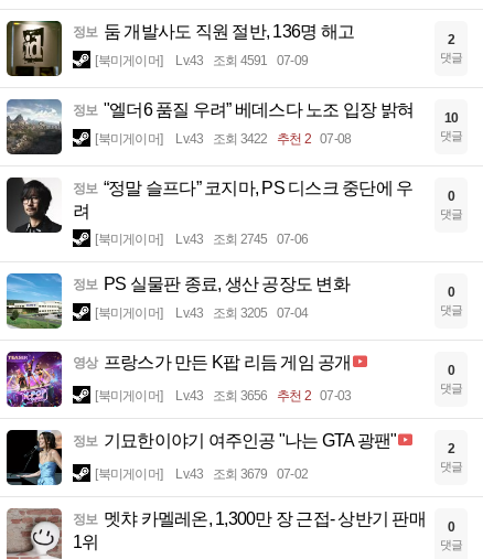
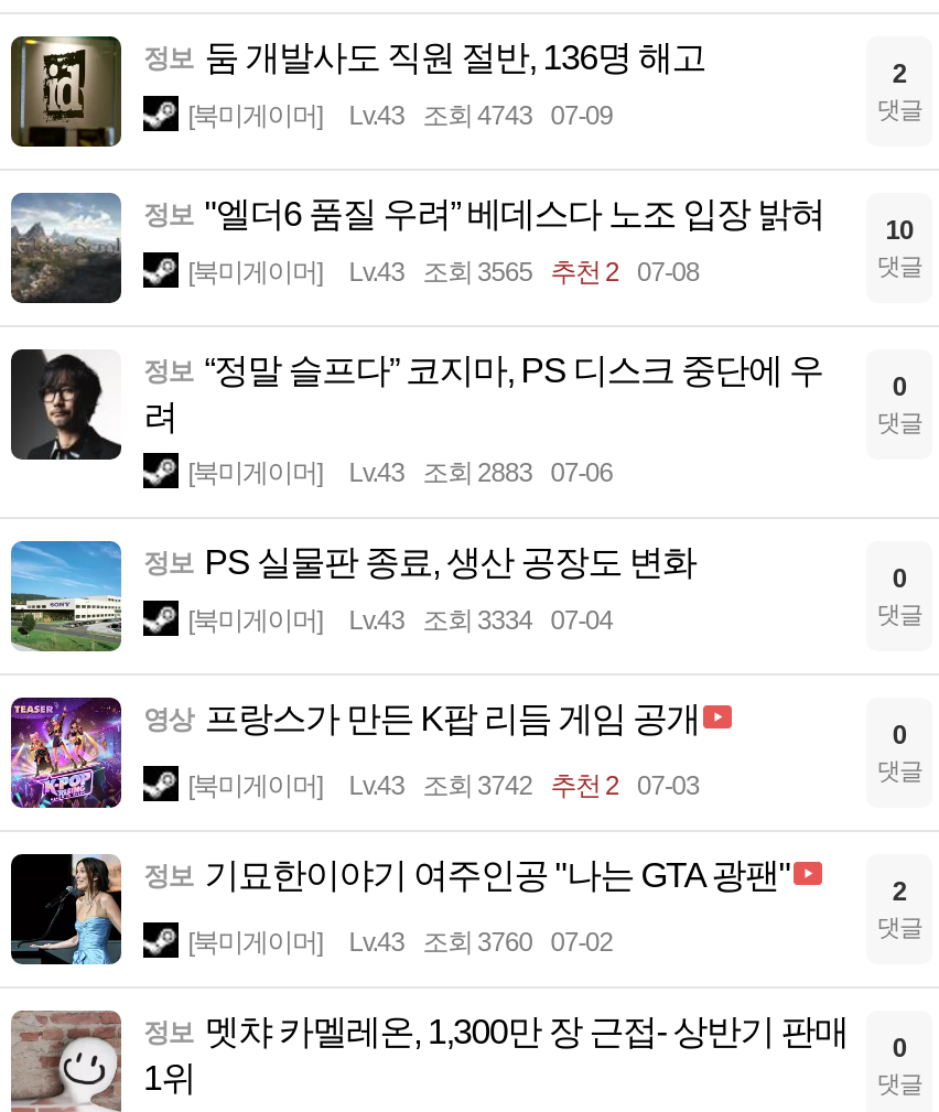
- [북미게이머] Lv.43 조회 4591 07-09
+ [북미게이머] Lv.43 조회 4743 07-09

- [북미게이머] Lv.43 조회 3422 추천 2 07-08
+ [북미게이머] Lv.43 조회 3565 추천 2 07-08

- [북미게이머] Lv.43 조회 2745 07-06
+ [북미게이머] Lv.43 조회 2883 07-06

- [북미게이머] Lv.43 조회 3205 07-04
+ [북미게이머] Lv.43 조회 3334 07-04

- [북미게이머] Lv.43 조회 3656 추천 2 07-03
+ [북미게이머] Lv.43 조회 3742 추천 2 07-03

- [북미게이머] Lv.43 조회 3679 07-02
+ [북미게이머] Lv.43 조회 3760 07-02
